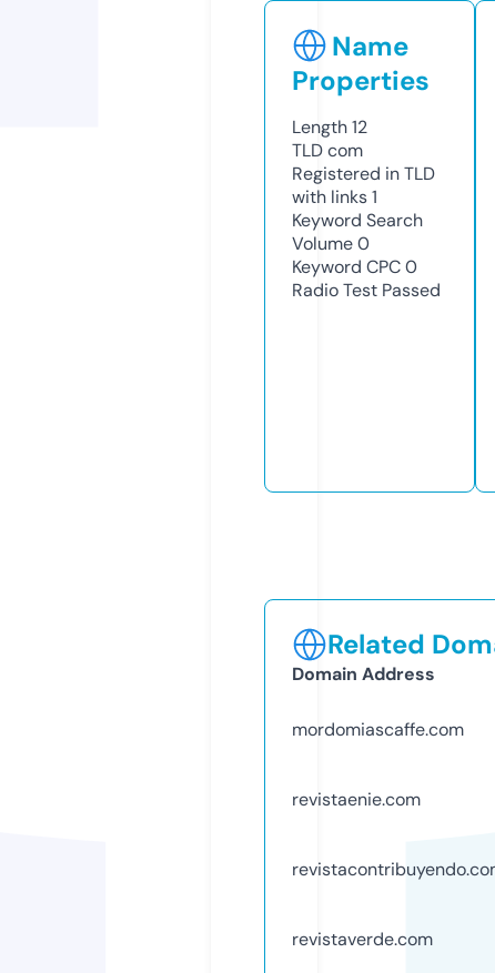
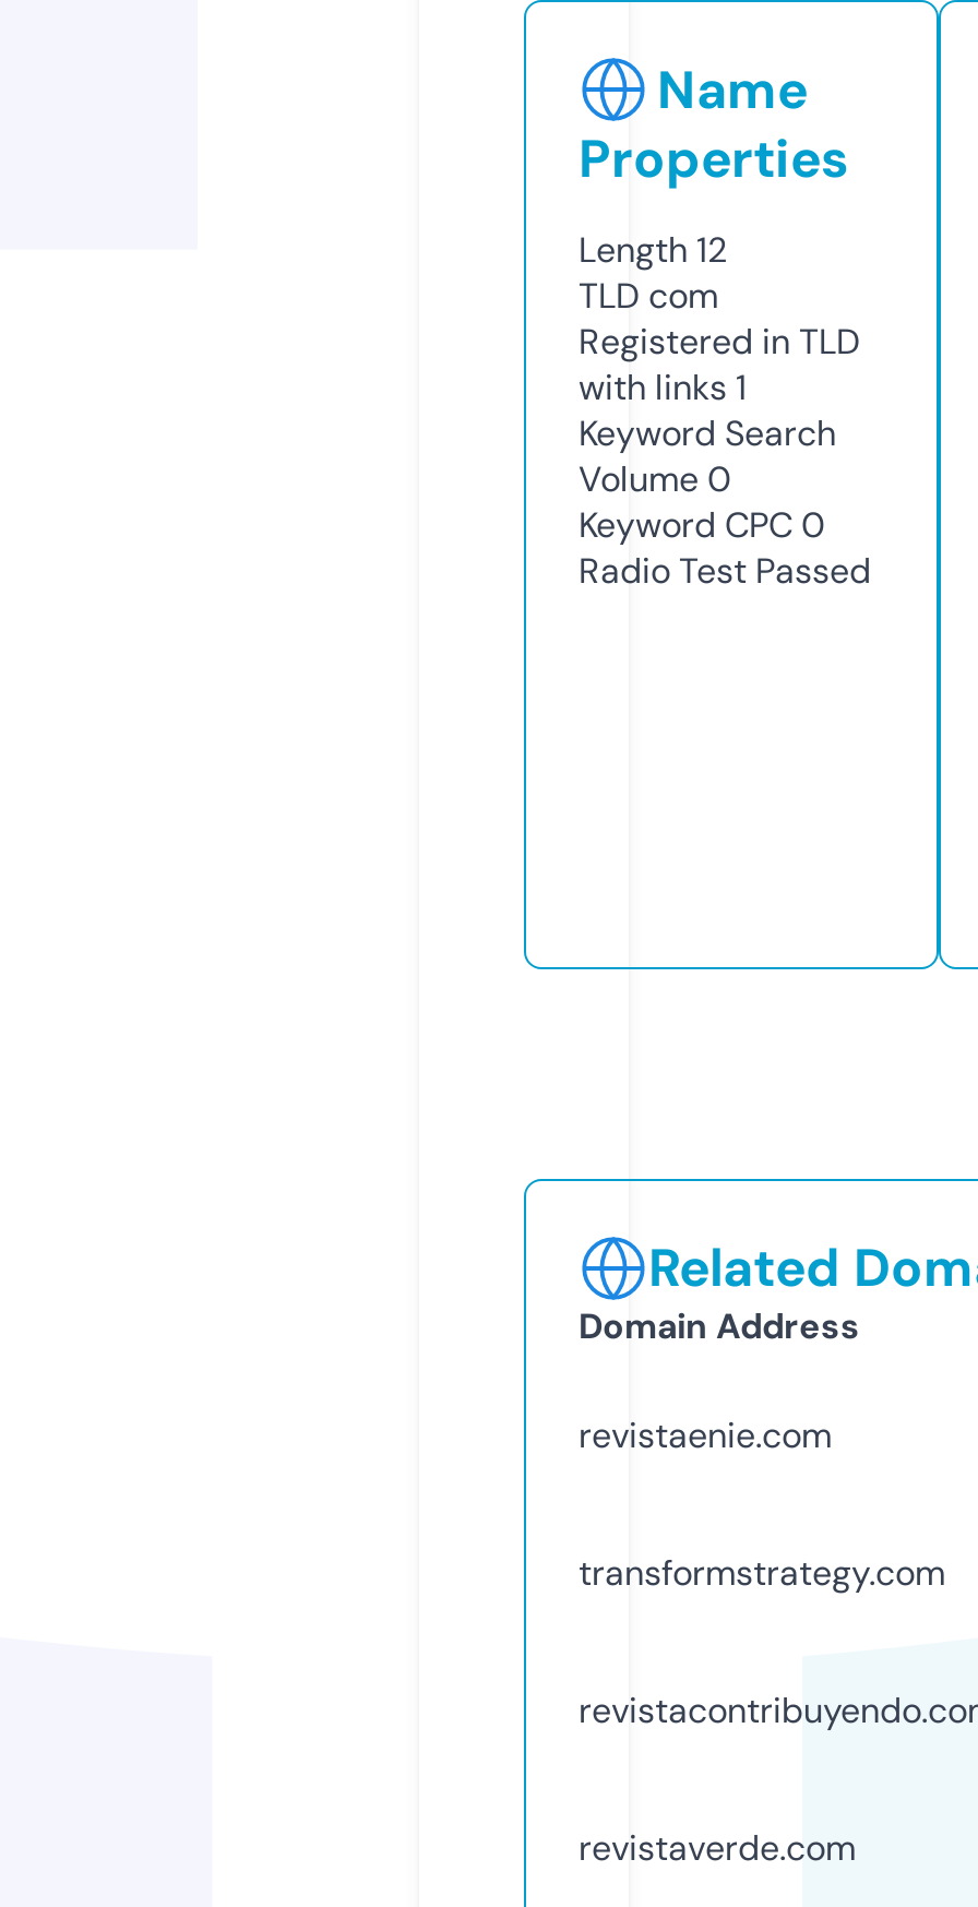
- mordomiascaffe.com

moved up: revistaenie.com

+ transformstrategy.com
